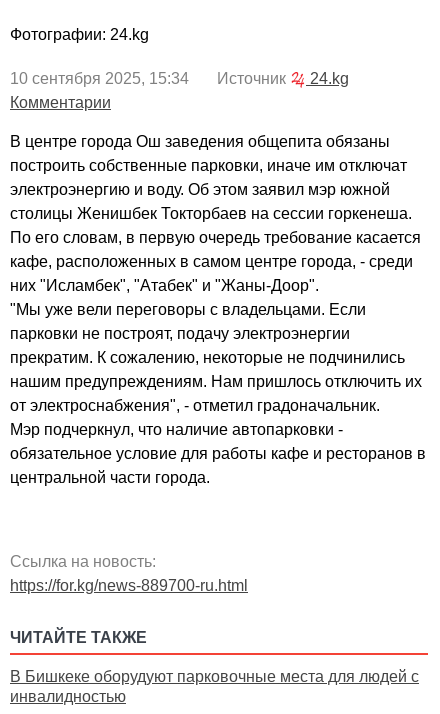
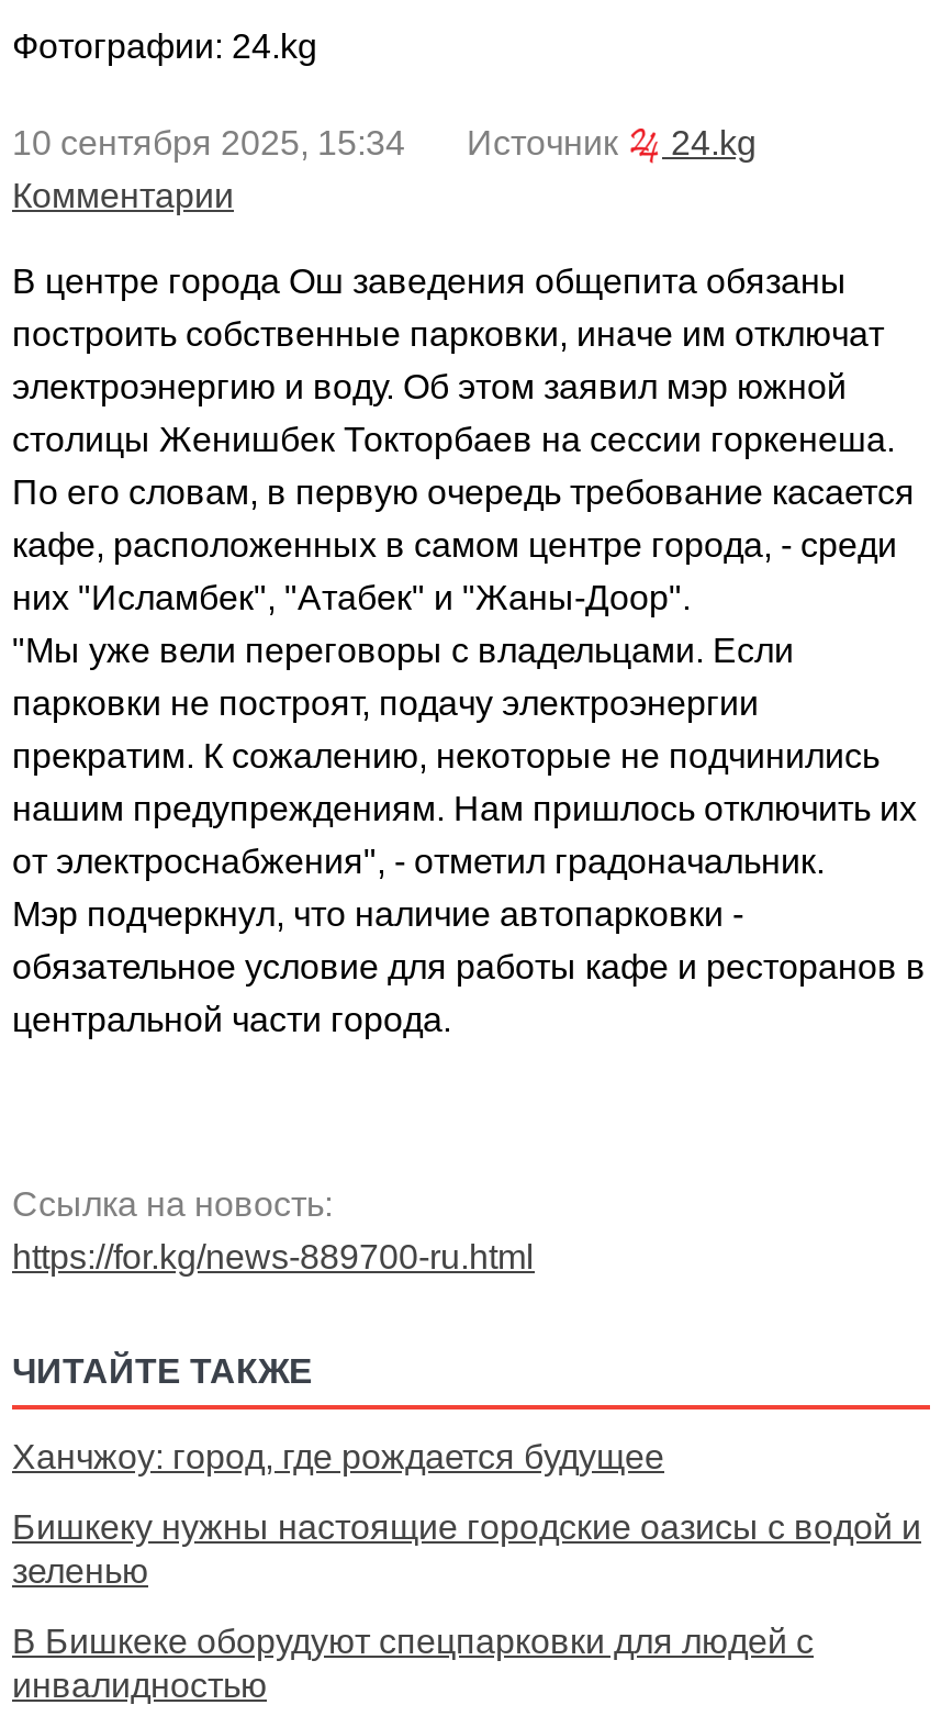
- В Бишкеке оборудуют парковочные места для людей с
+ Ханчжоу: город, где рождается будущее
+ Бишкеку нужны настоящие городские оазисы с водой и
+ зеленью
+ В Бишкеке оборудуют спецпарковки для людей с
